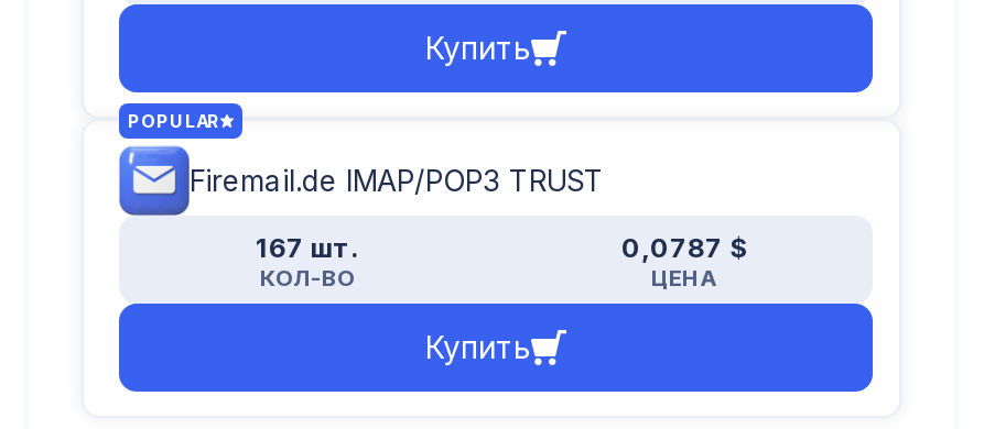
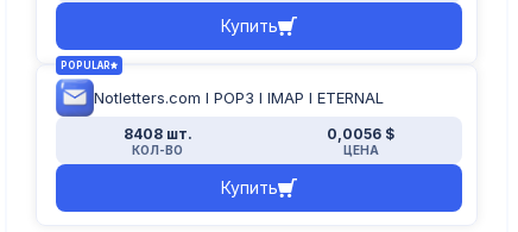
- Firemail.de IMAP/POP3 TRUST
+ Notletters.com l POP3 I IMAP I ETERNAL

- 167 шт.
+ 8408 шт.

- 0,0787 $
+ 0,0056 $
